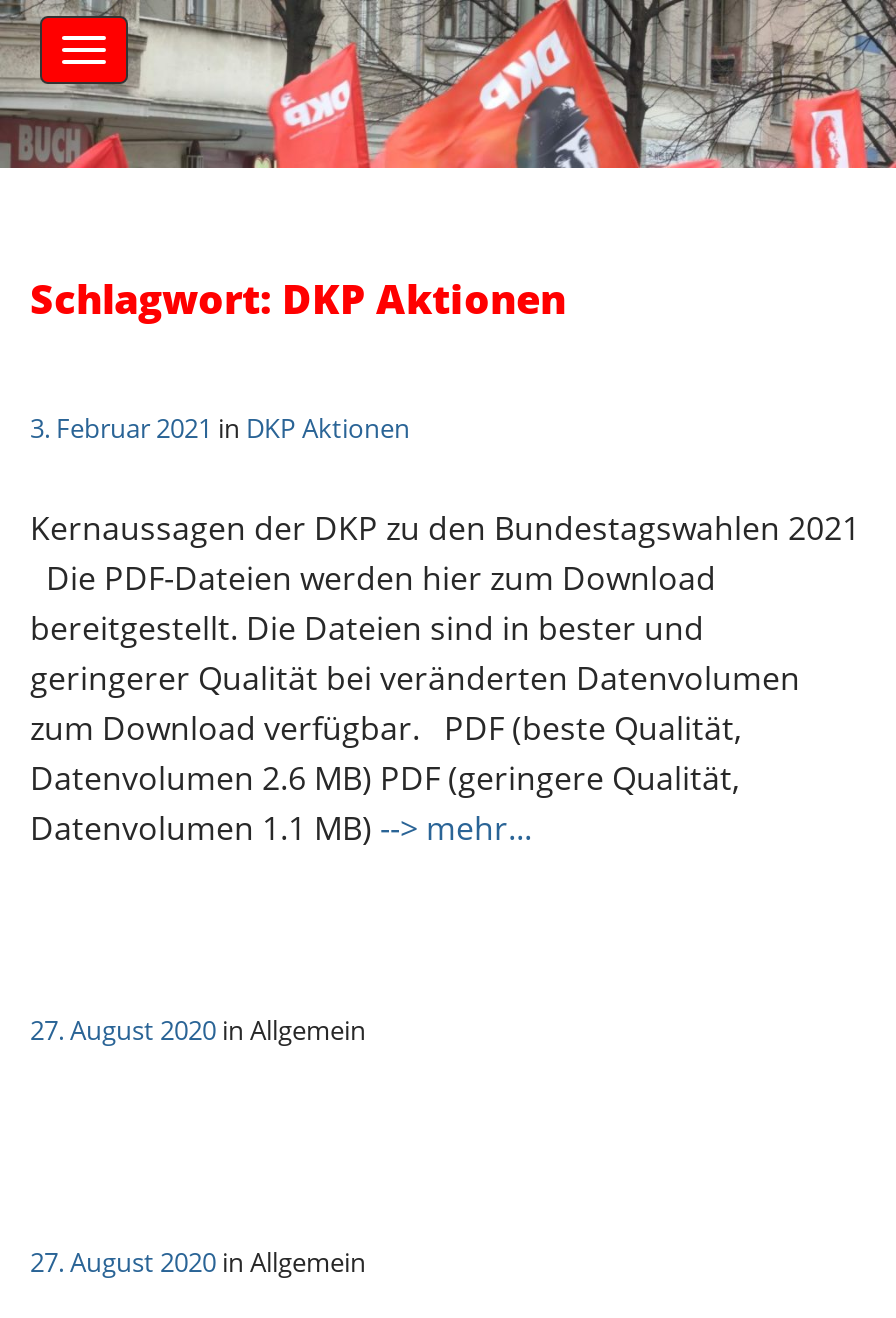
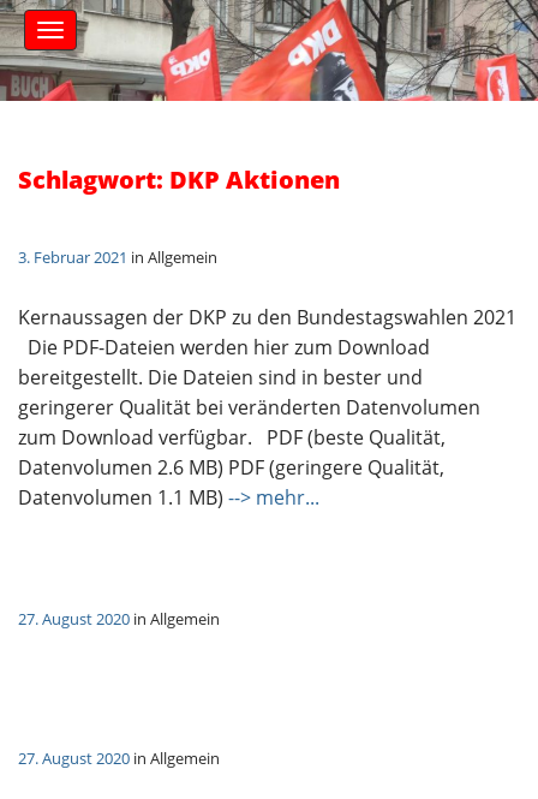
- 3. Februar 2021 in DKP Aktionen
+ 3. Februar 2021 in Allgemein
